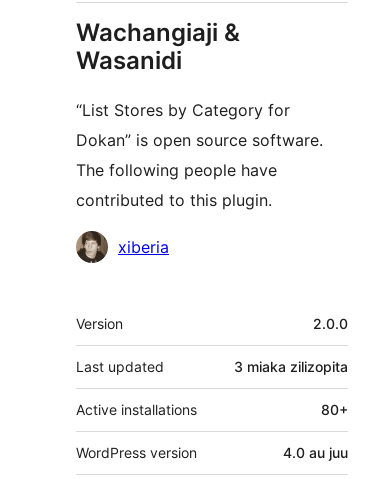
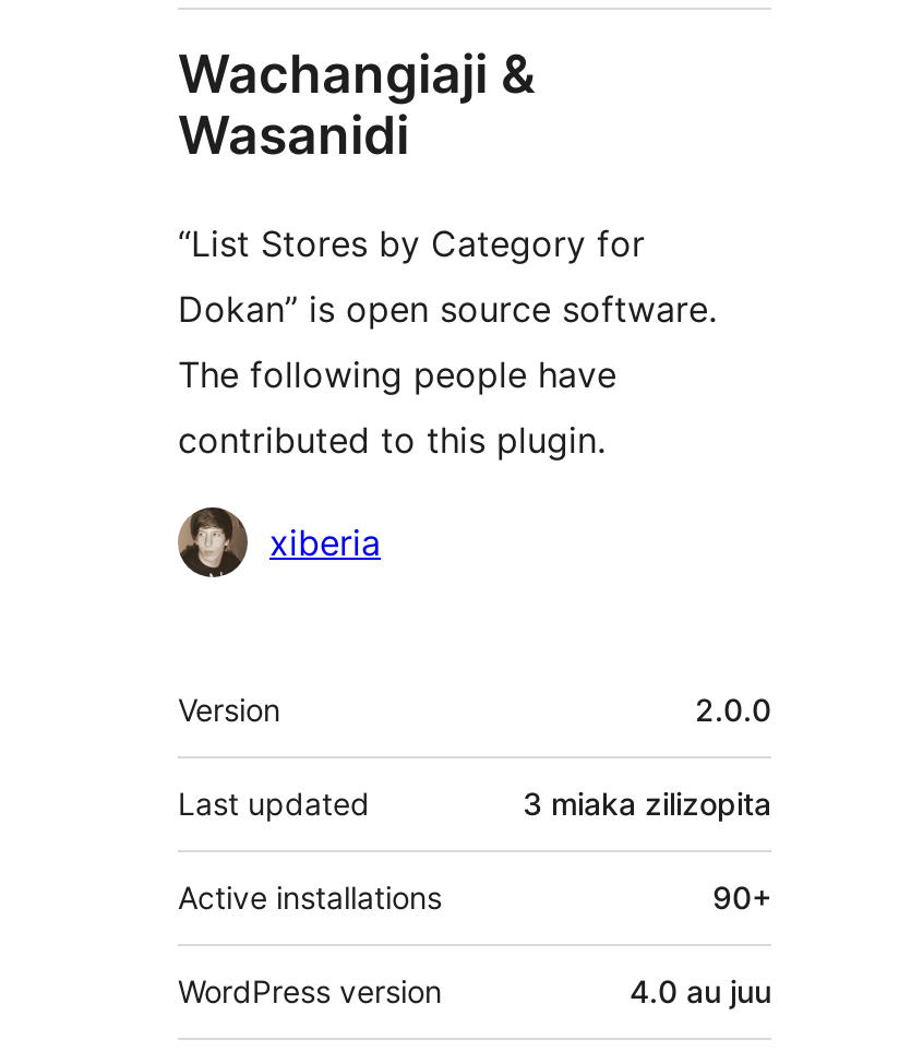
- 80+
+ 90+
